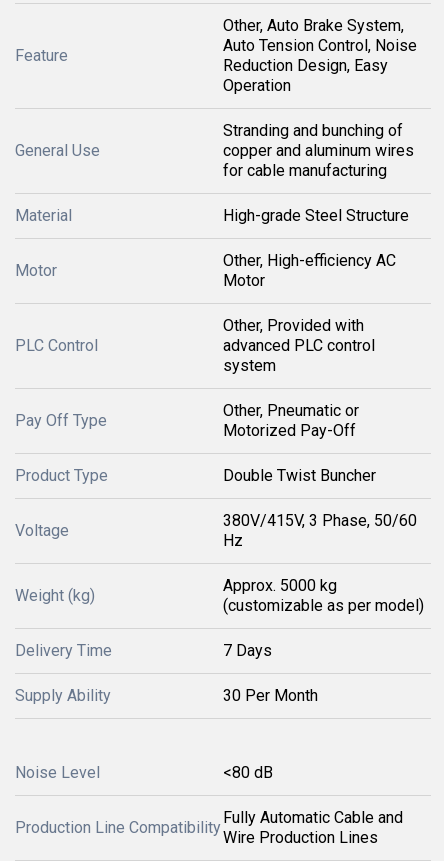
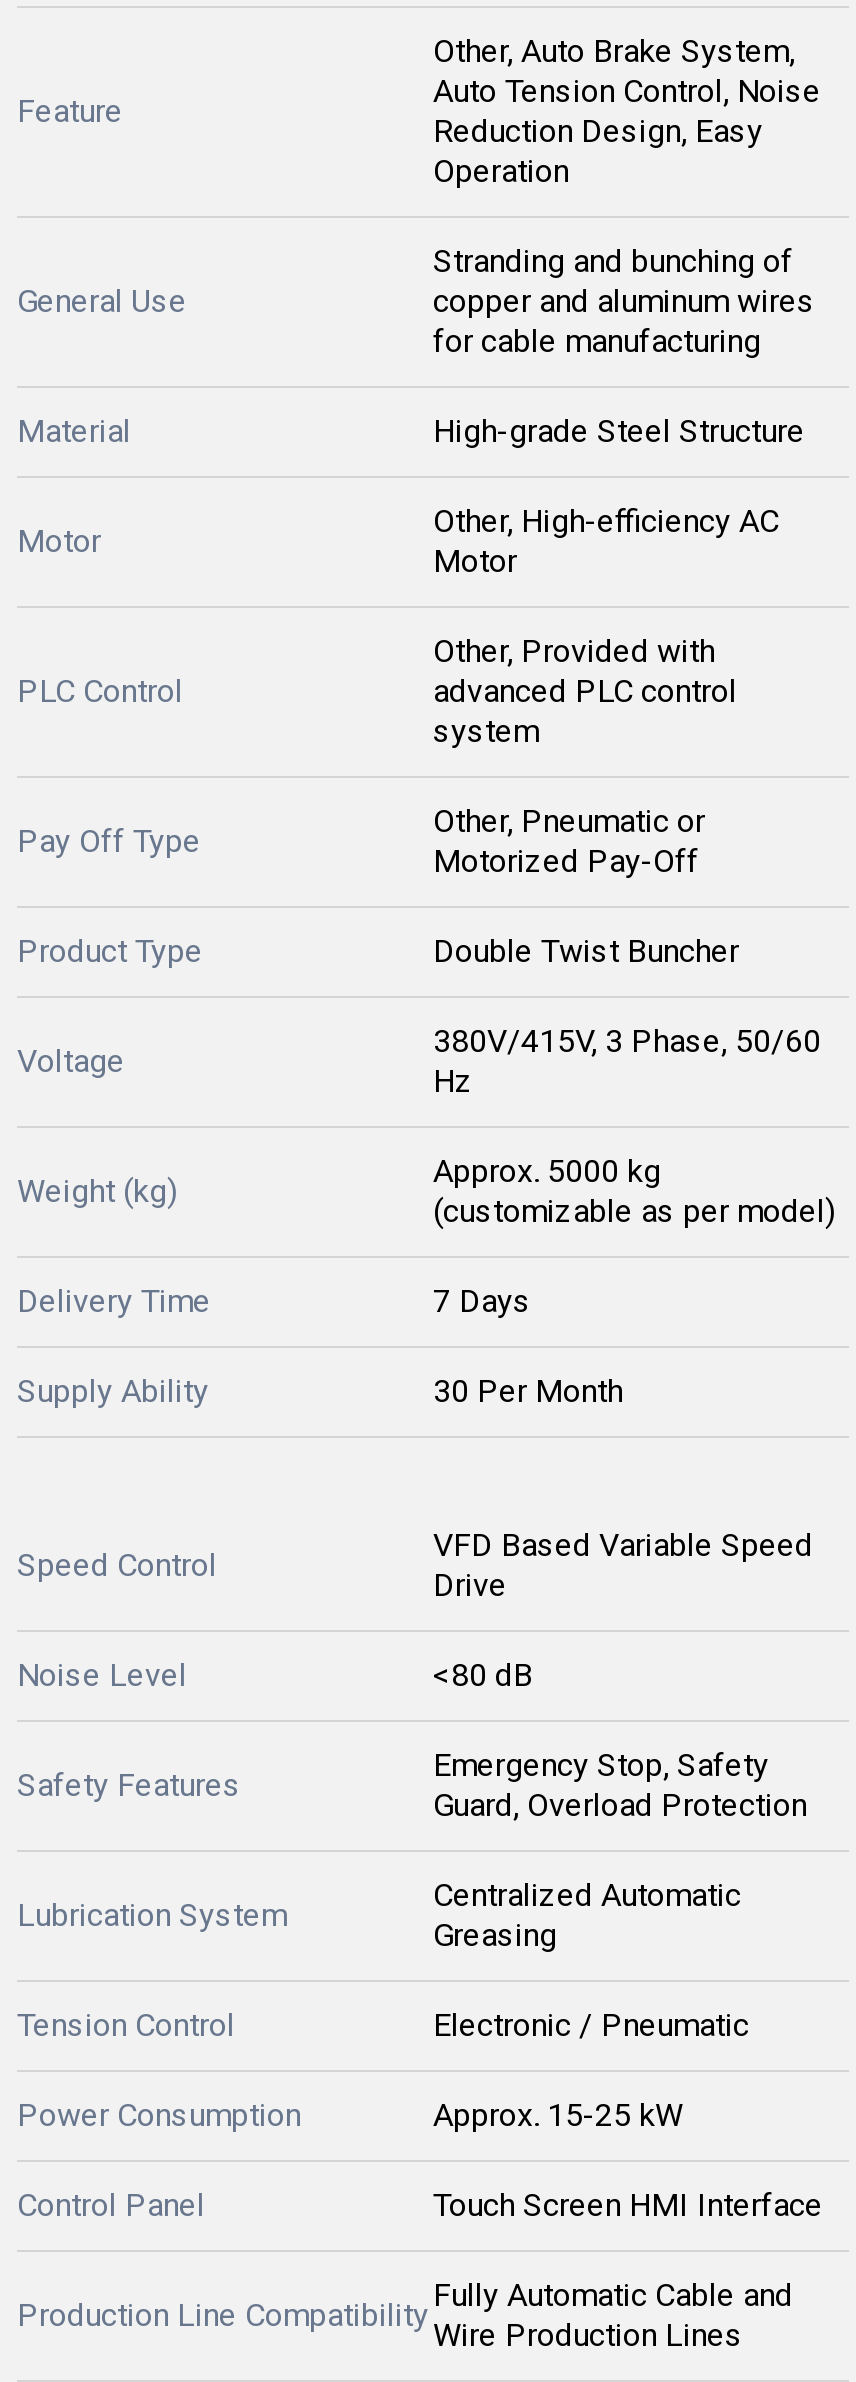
+ Speed Control

+ VFD Based Variable Speed
+ Drive

+ Safety Features

+ Emergency Stop, Safety
+ Guard, Overload Protection
+ Lubrication System

+ Centralized Automatic
+ Greasing
+ Tension Control
+ Electronic / Pneumatic
+ Power Consumption
+ Approx. 15-25 kW
+ Control Panel
+ Touch Screen HMI Interface
